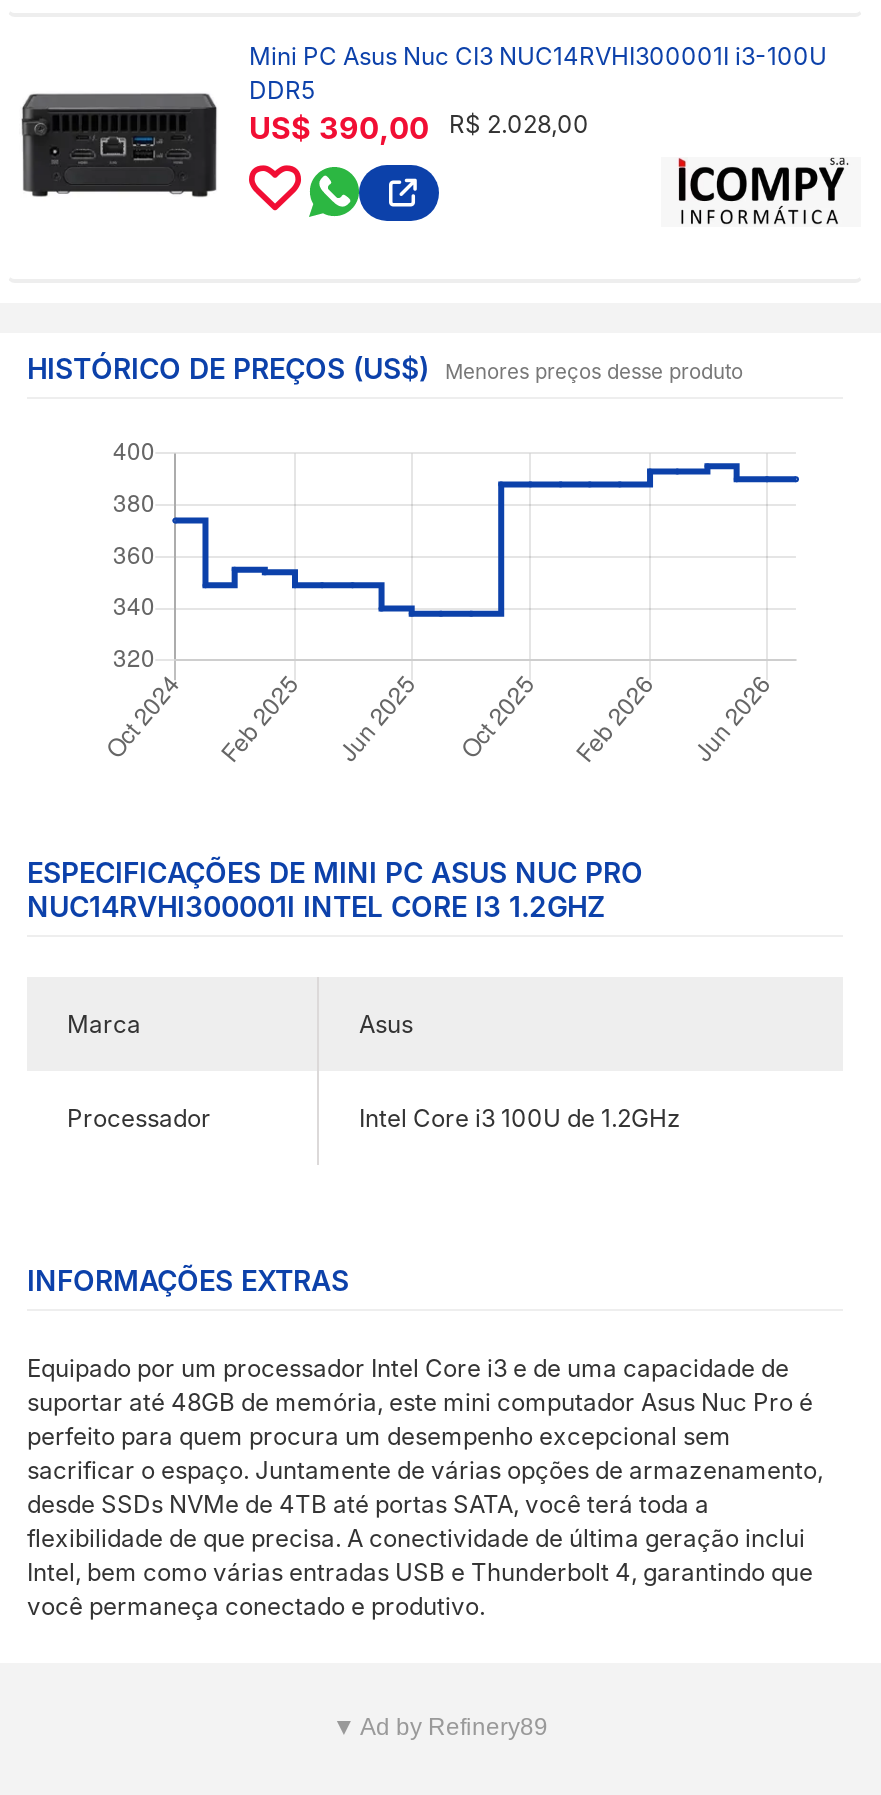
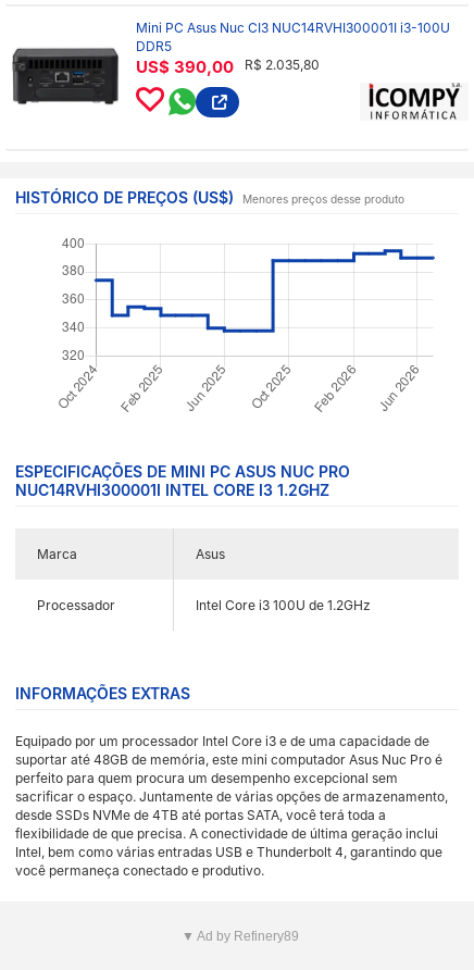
- US$ 390,00 R$ 2.028,00
+ US$ 390,00 R$ 2.035,80
